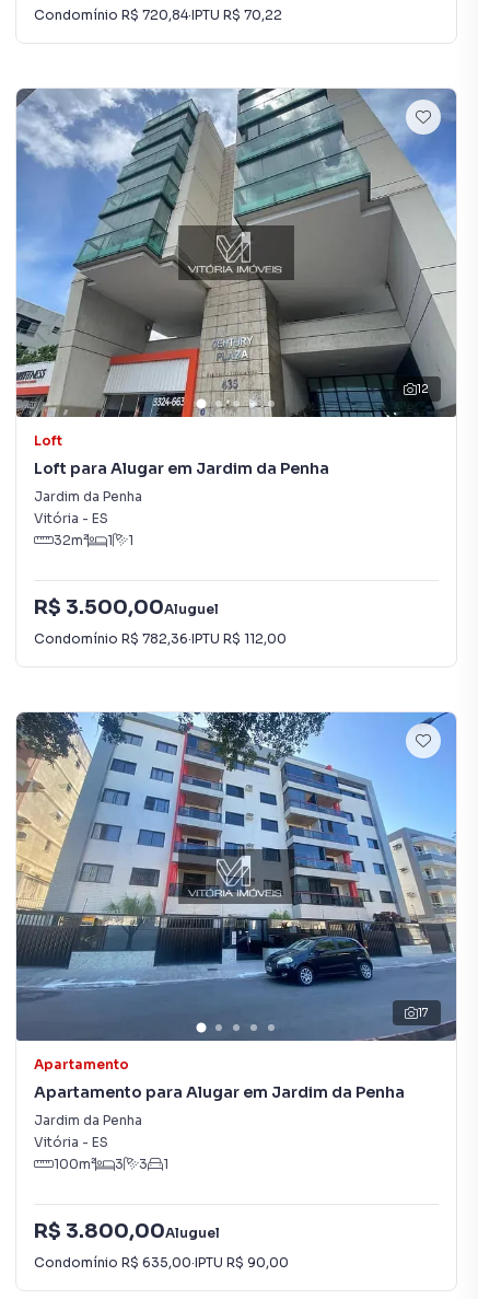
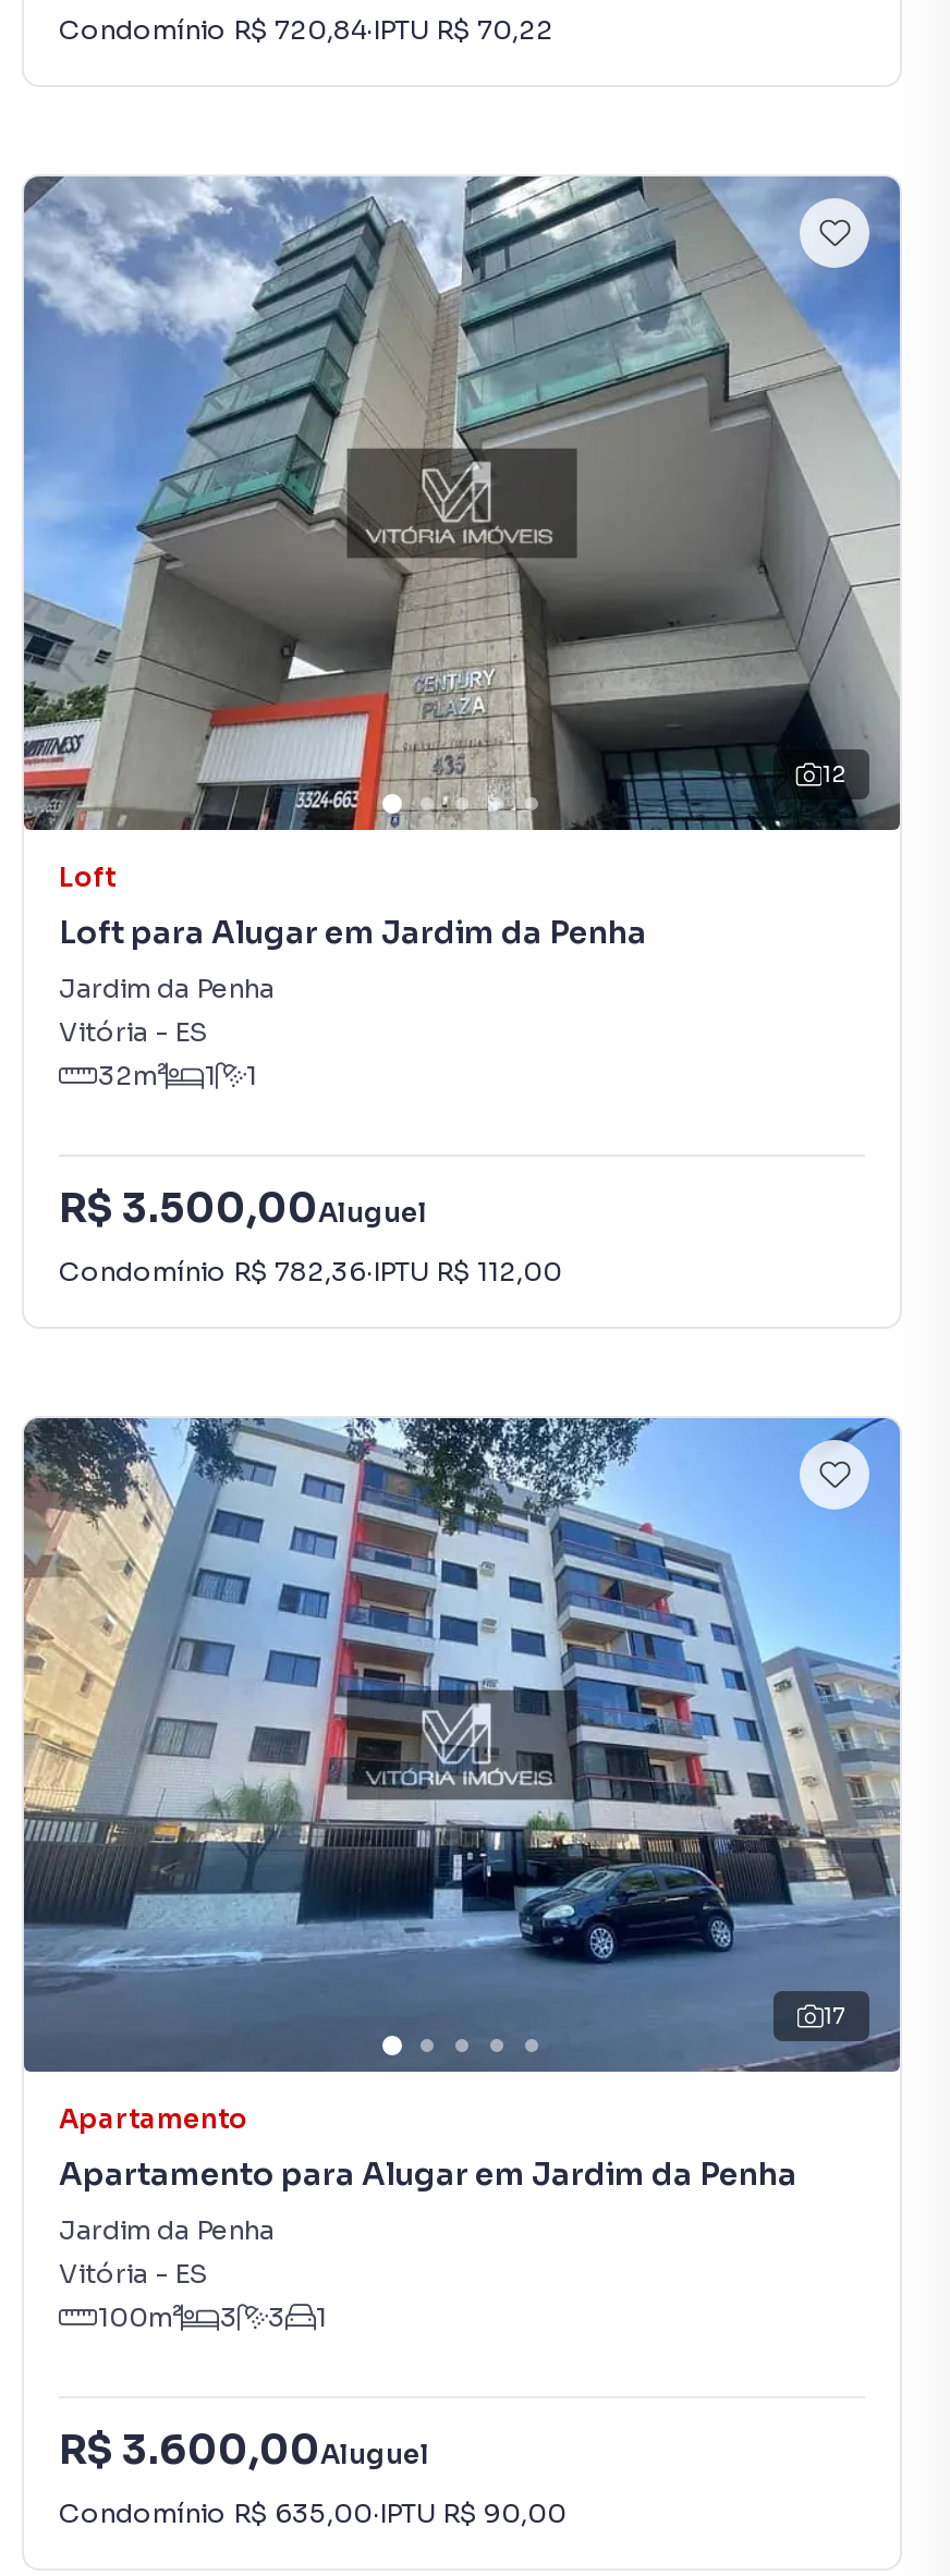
- R$ 3.800,00Aluguel
+ R$ 3.600,00Aluguel
